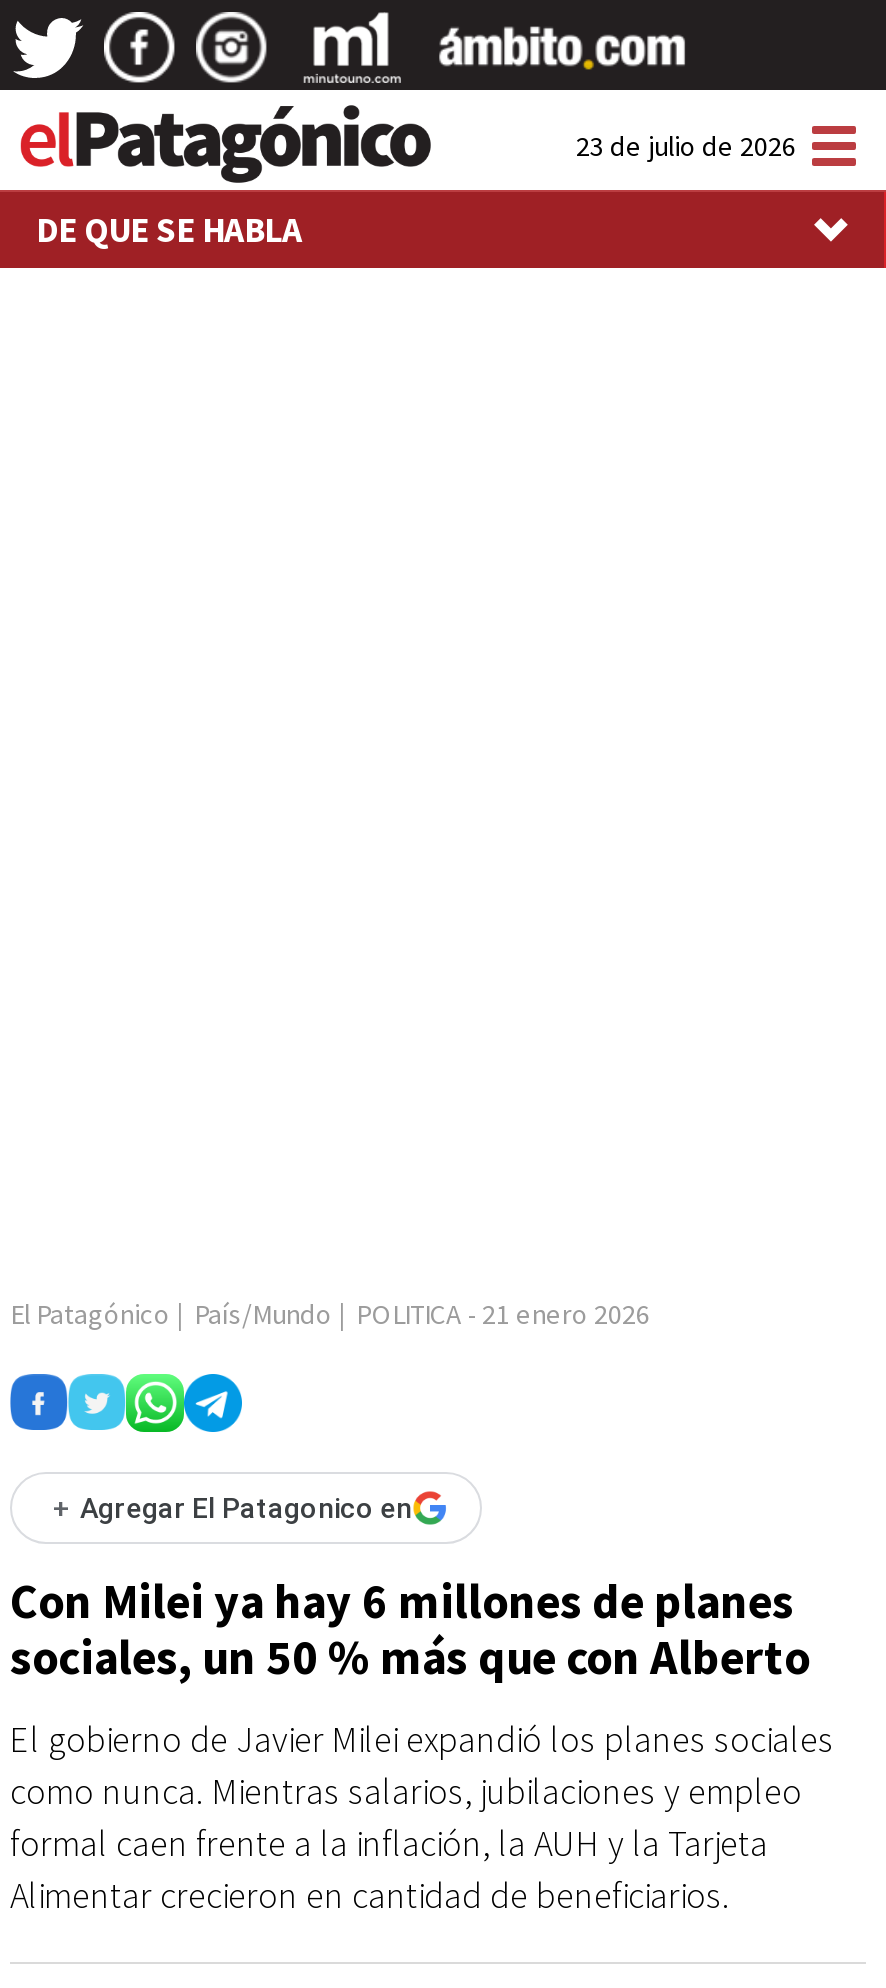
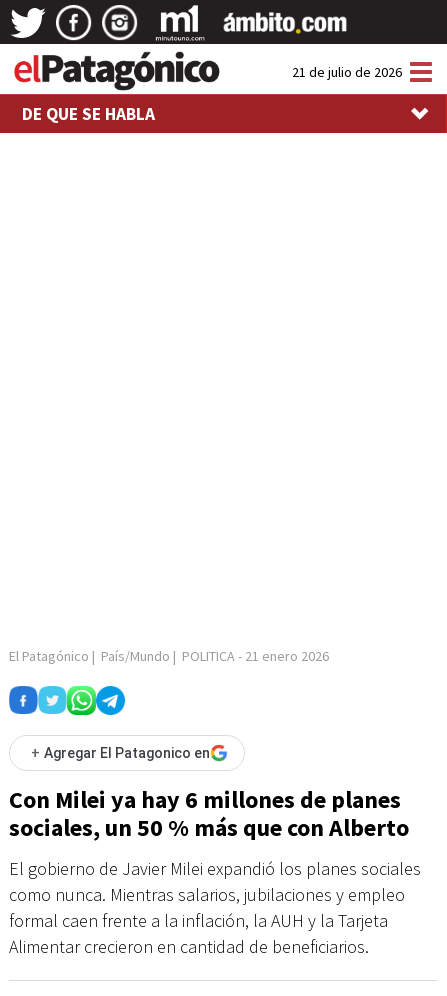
- 23 de julio de 2026
+ 21 de julio de 2026
